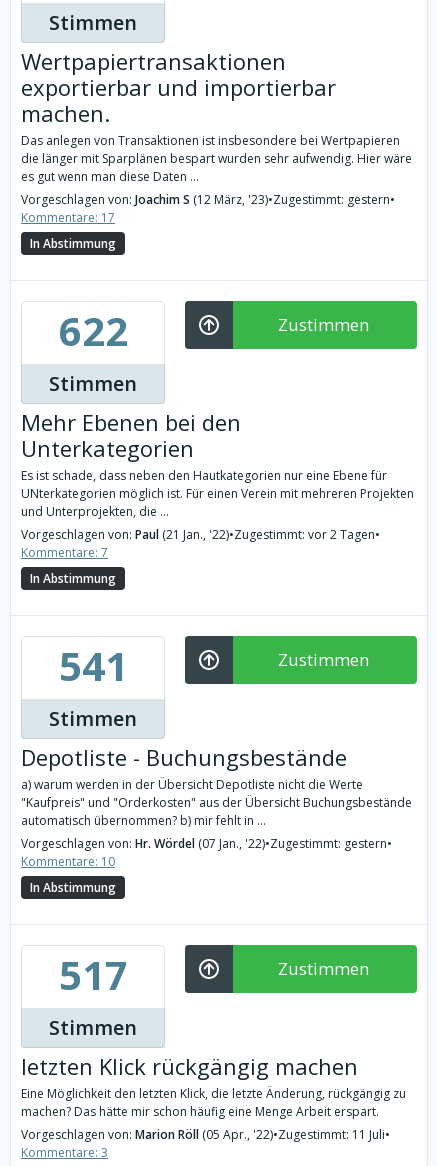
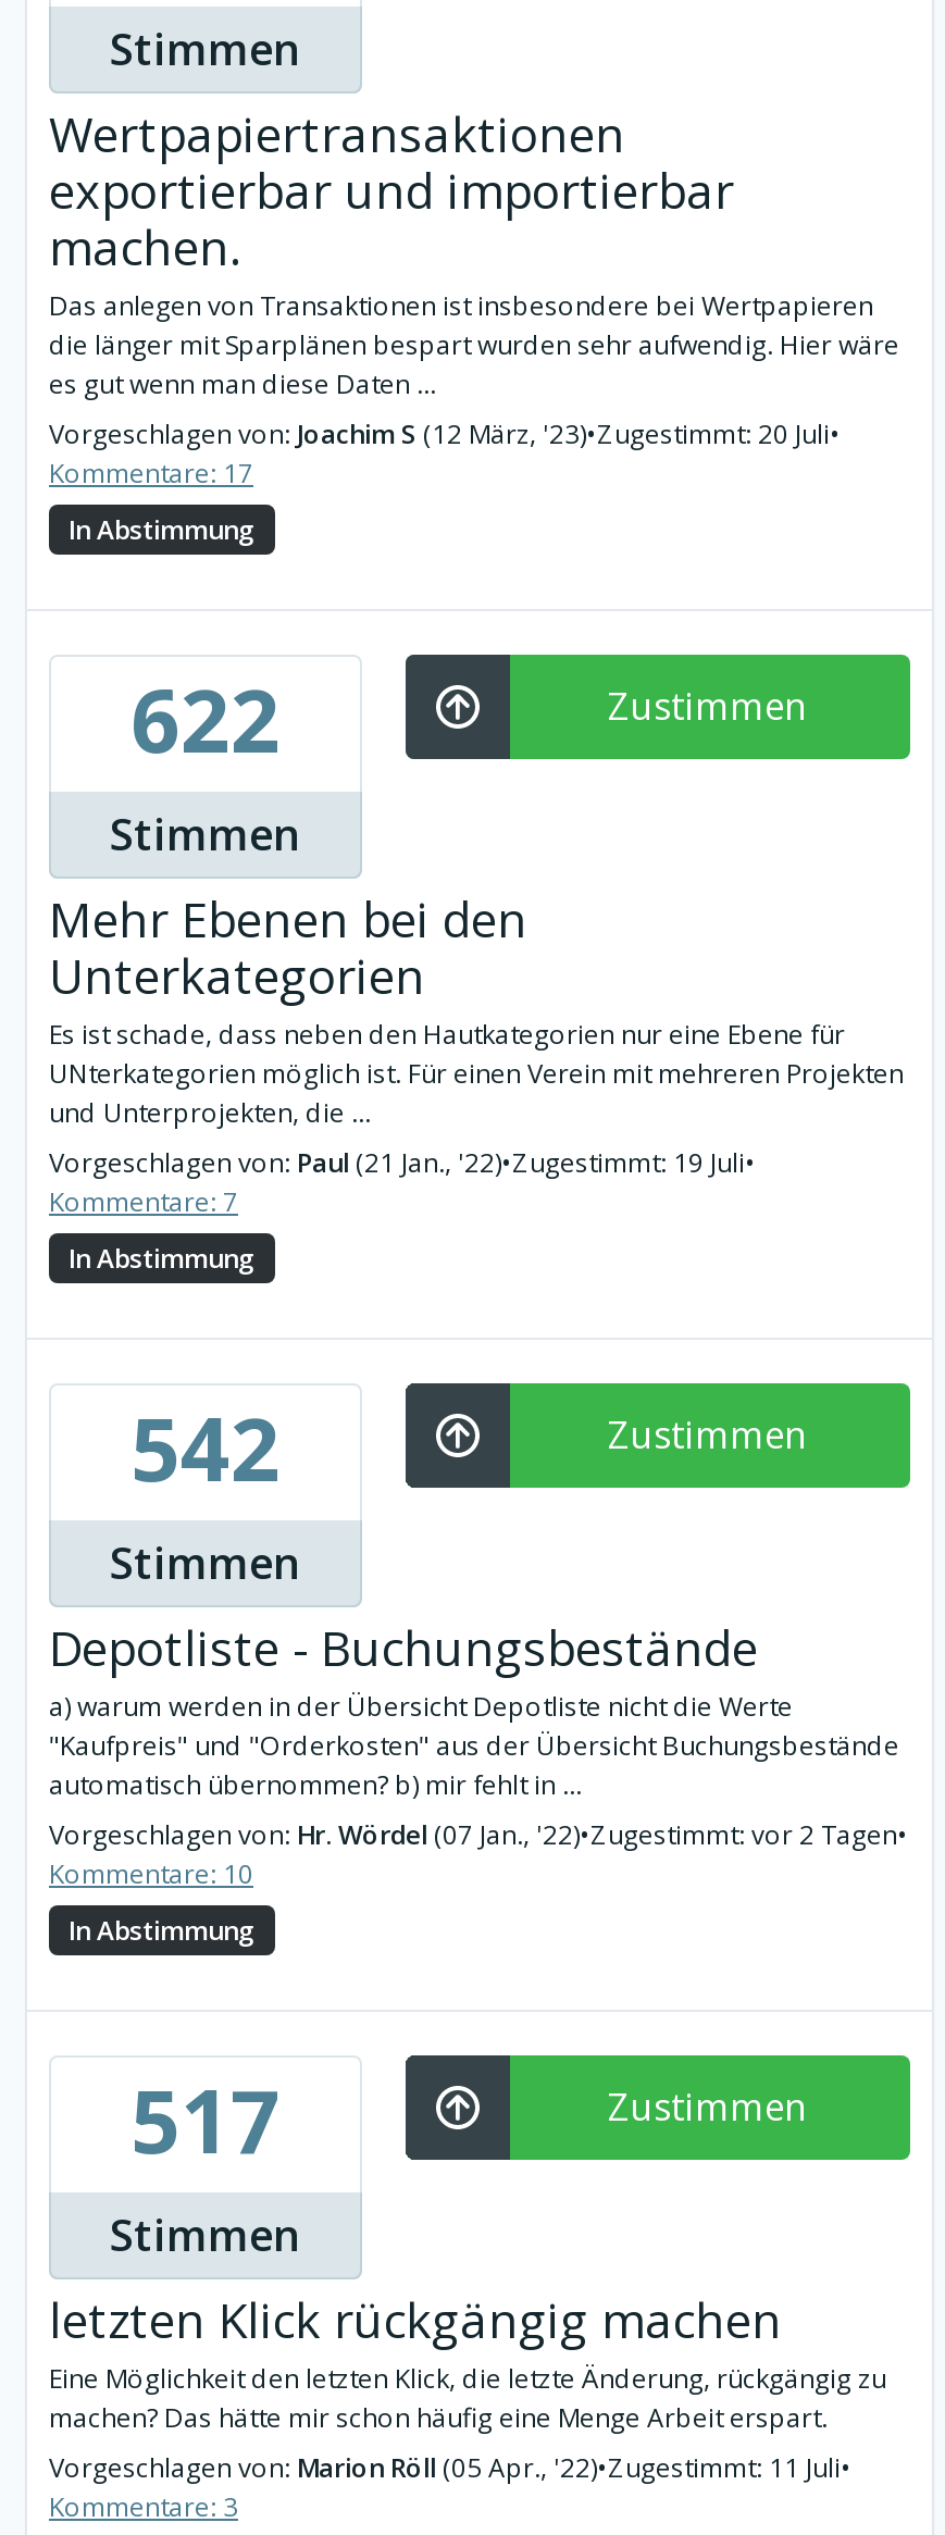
- Vorgeschlagen von: Joachim S (12 März, '23)•Zugestimmt: gestern•
+ Vorgeschlagen von: Joachim S (12 März, '23)•Zugestimmt: 20 Juli•

- Vorgeschlagen von: Paul (21 Jan., '22)•Zugestimmt: vor 2 Tagen•
+ Vorgeschlagen von: Paul (21 Jan., '22)•Zugestimmt: 19 Juli•

- 541
+ 542

- Vorgeschlagen von: Hr. Wördel (07 Jan., '22)•Zugestimmt: gestern•
+ Vorgeschlagen von: Hr. Wördel (07 Jan., '22)•Zugestimmt: vor 2 Tagen•
